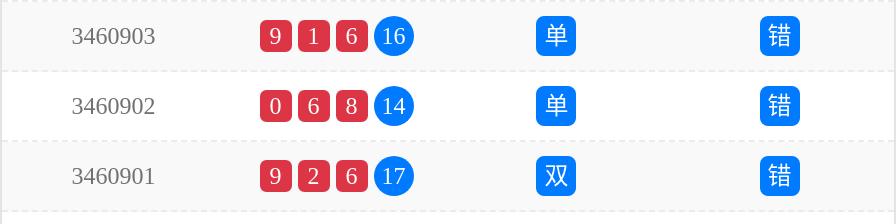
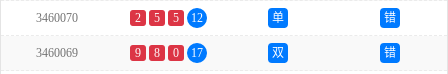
- 3460903
- 9
- 1
- 6
- 16
+ 3460070
+ 2
+ 5
+ 5
+ 12

- 3460902
- 0
- 6
- 8
- 14
- 单
- 错
- 3460901
+ 3460069

- 2
+ 8

- 6
+ 0
